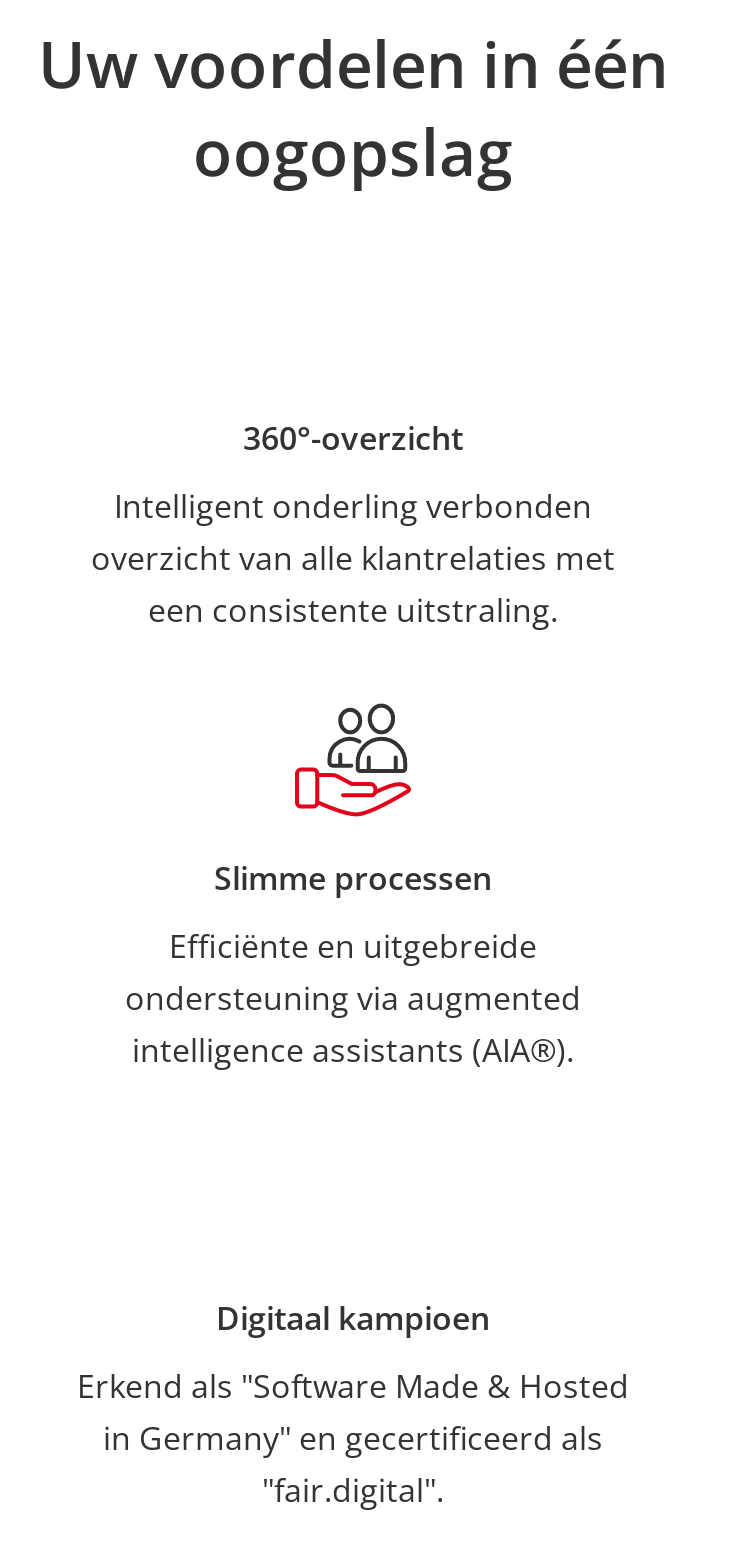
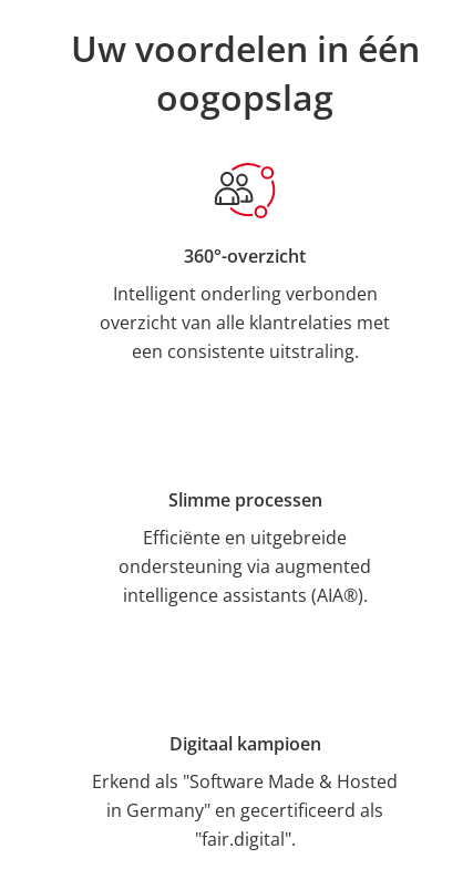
+ [image]

- [image]
